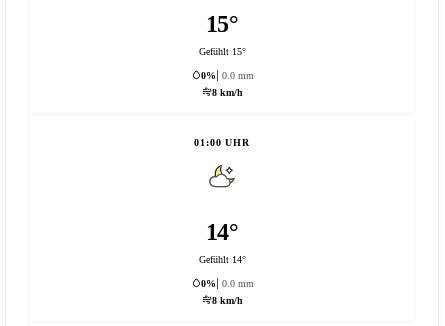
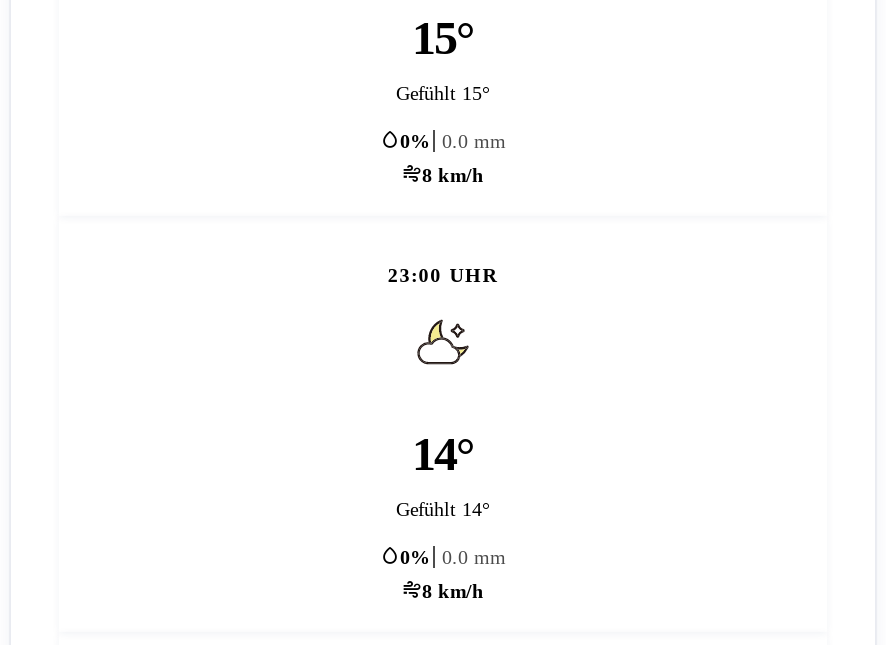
- 01:00 UHR
+ 23:00 UHR
